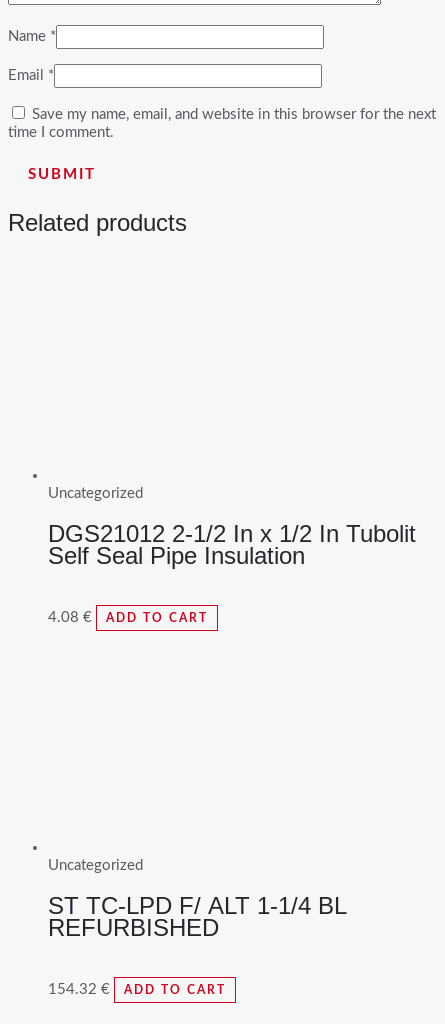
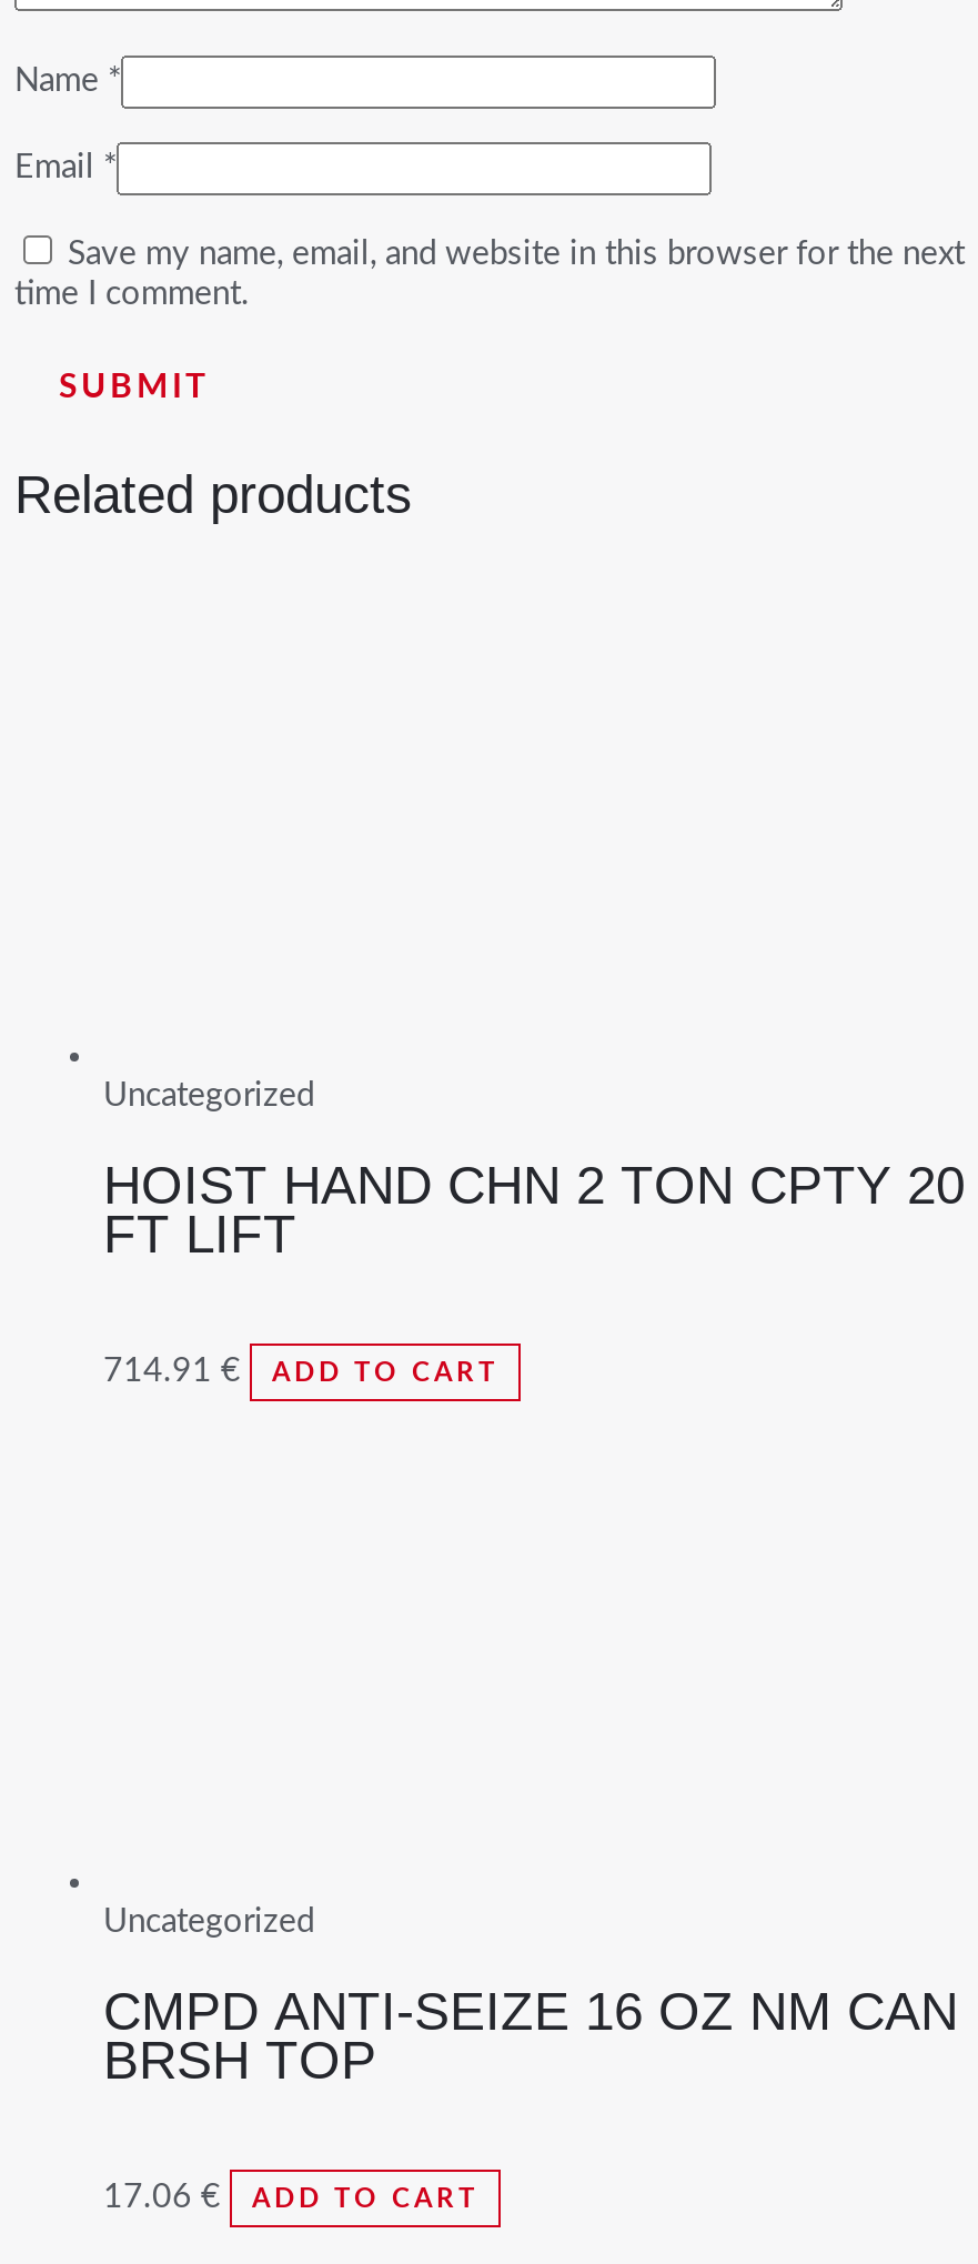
- DGS21012 2-1/2 In x 1/2 In Tubolit
- Self Seal Pipe Insulation
+ HOIST HAND CHN 2 TON CPTY 20
+ FT LIFT

- 4.08 € ADD TO CART
+ 714.91 € ADD TO CART

- ST TC-LPD F/ ALT 1-1/4 BL
- REFURBISHED
+ CMPD ANTI-SEIZE 16 OZ NM CAN
+ BRSH TOP

- 154.32 € ADD TO CART
+ 17.06 € ADD TO CART
